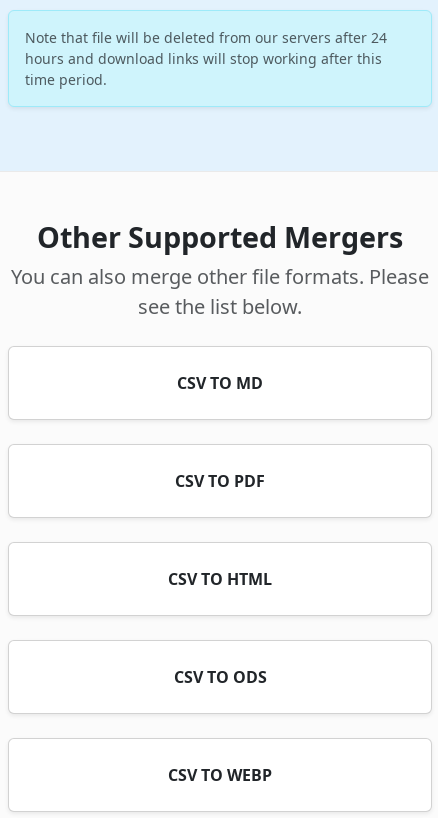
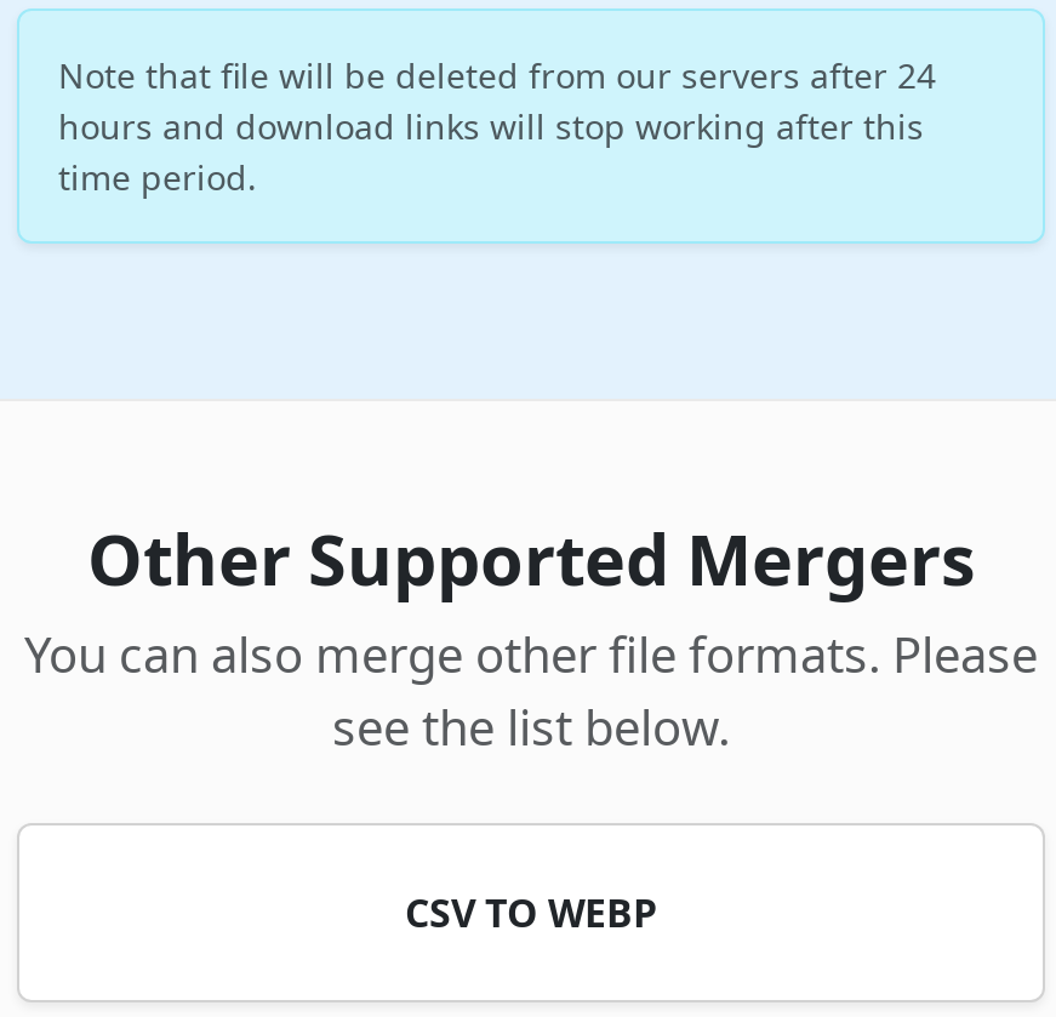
- CSV TO MD

- CSV TO PDF

- CSV TO HTML

- CSV TO ODS
